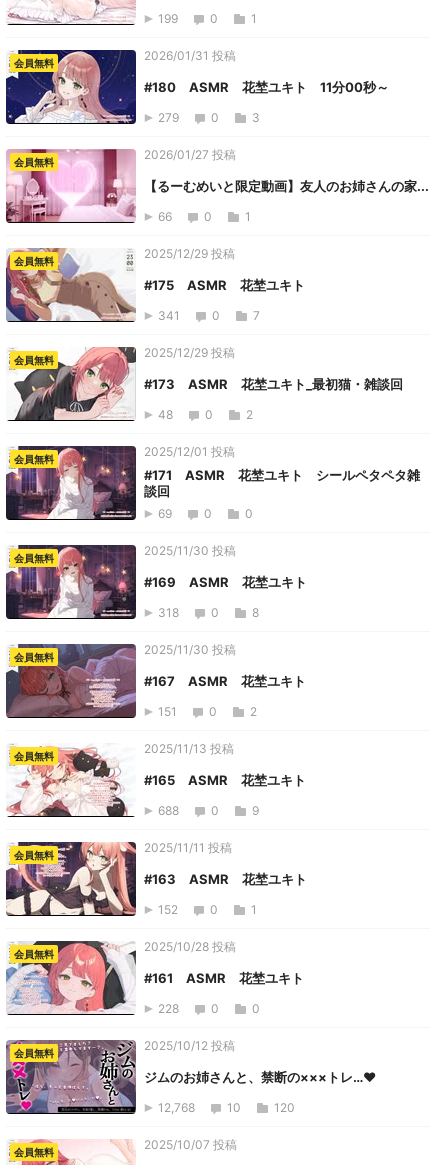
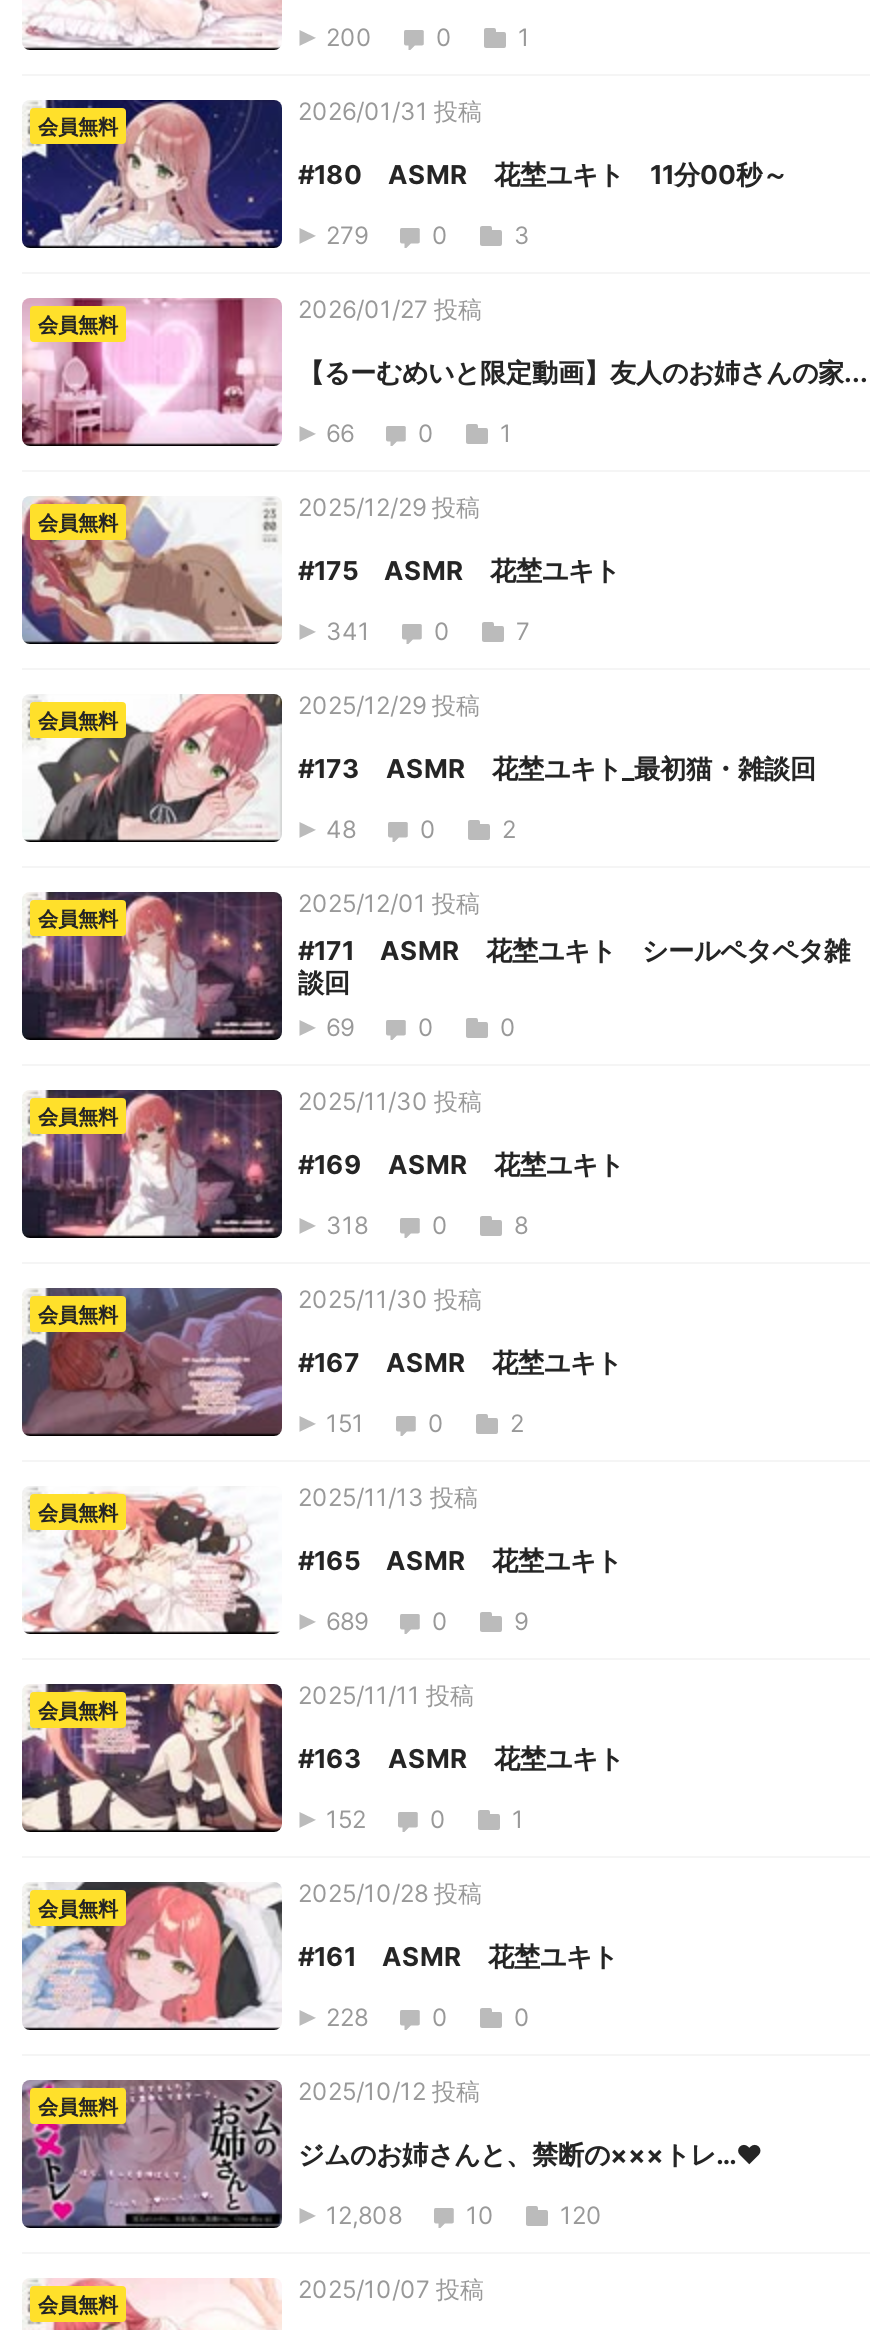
- 199
+ 200

- 688
+ 689

- 12,768
+ 12,808
